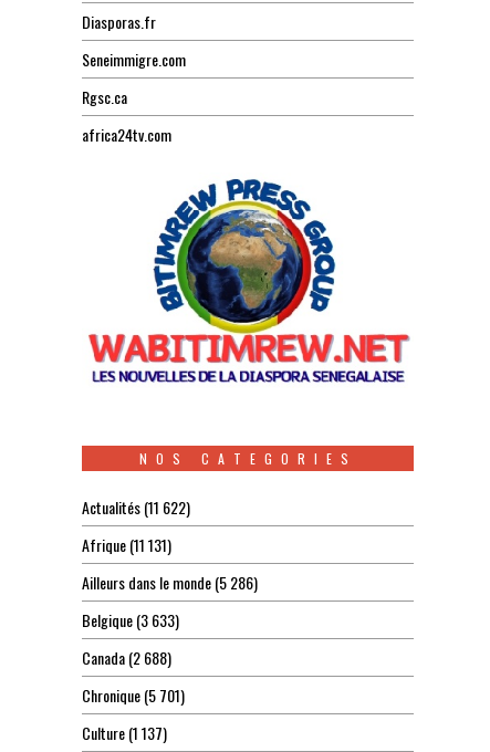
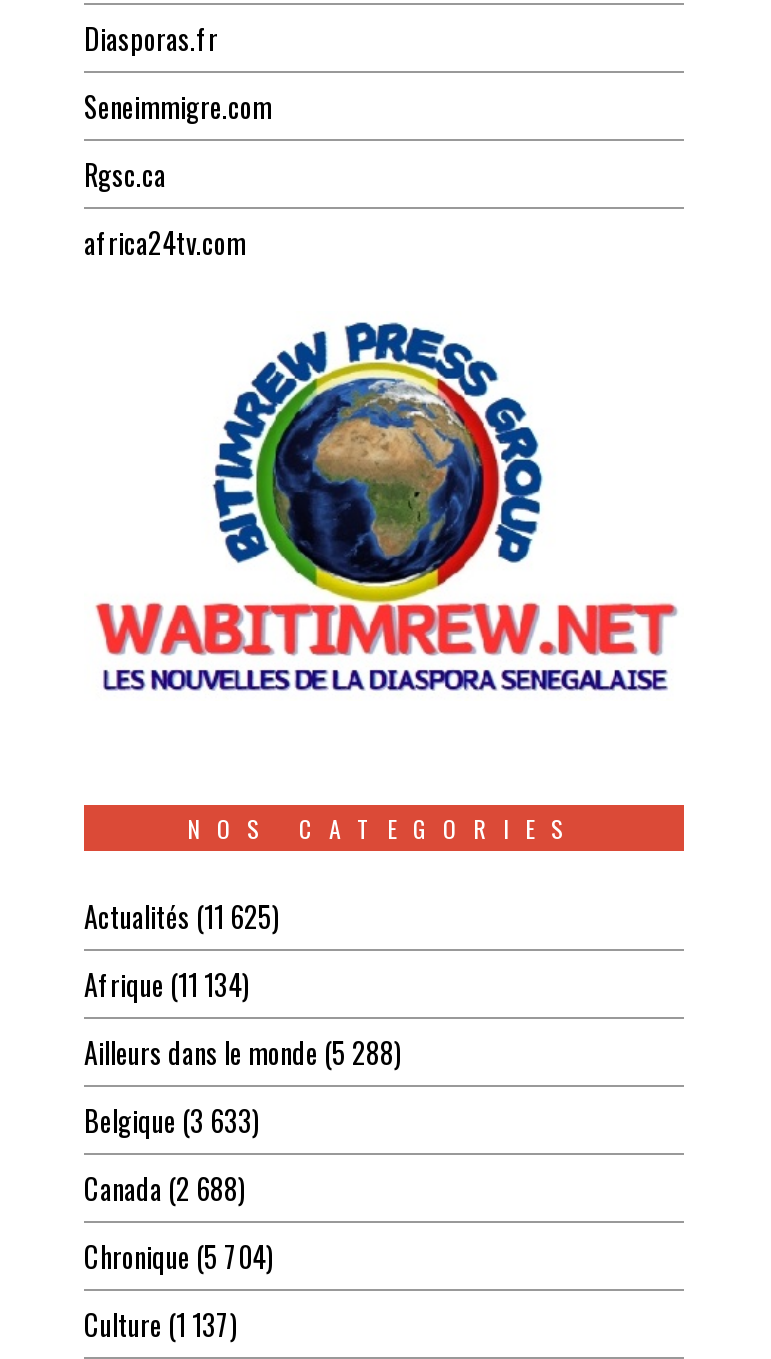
- Actualités (11 622)
+ Actualités (11 625)

- Afrique (11 131)
+ Afrique (11 134)

- Ailleurs dans le monde (5 286)
+ Ailleurs dans le monde (5 288)

- Chronique (5 701)
+ Chronique (5 704)
